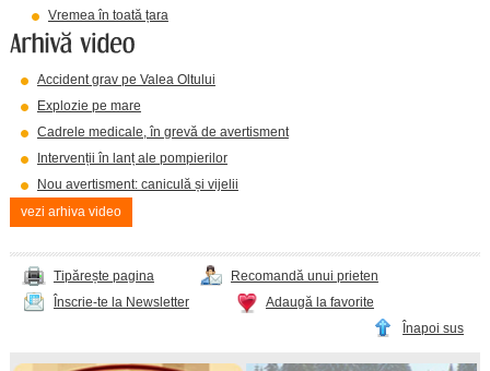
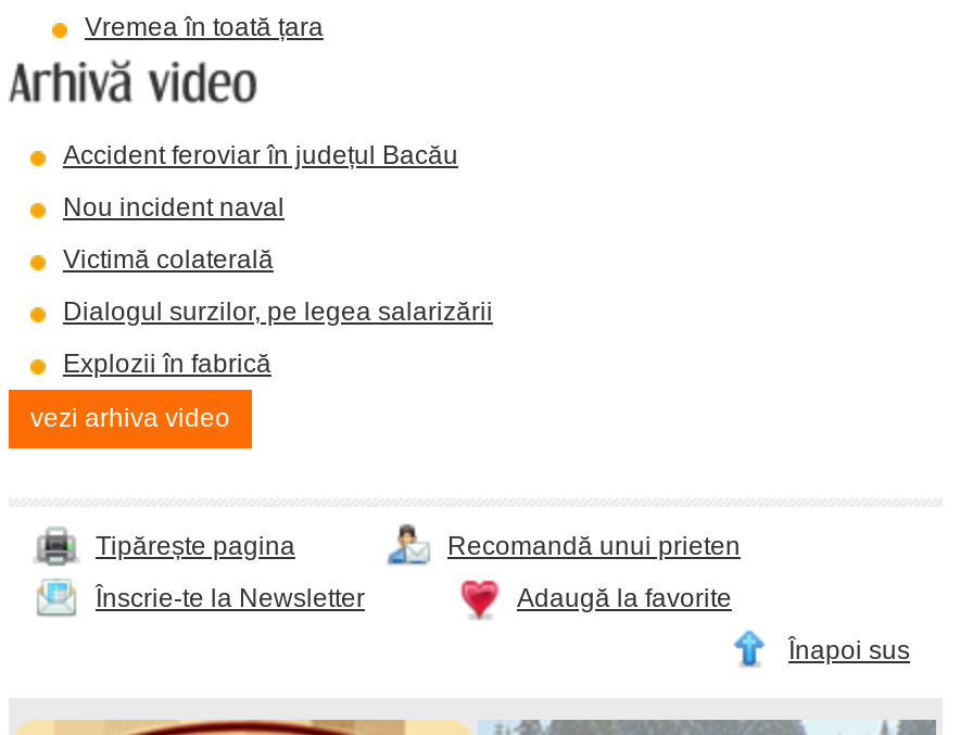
- Accident grav pe Valea Oltului
+ Accident feroviar în județul Bacău

- Explozie pe mare
+ Nou incident naval

- Cadrele medicale, în grevă de avertisment
+ Victimă colaterală

- Intervenții în lanț ale pompierilor
+ Dialogul surzilor, pe legea salarizării

- Nou avertisment: caniculă și vijelii
+ Explozii în fabrică
